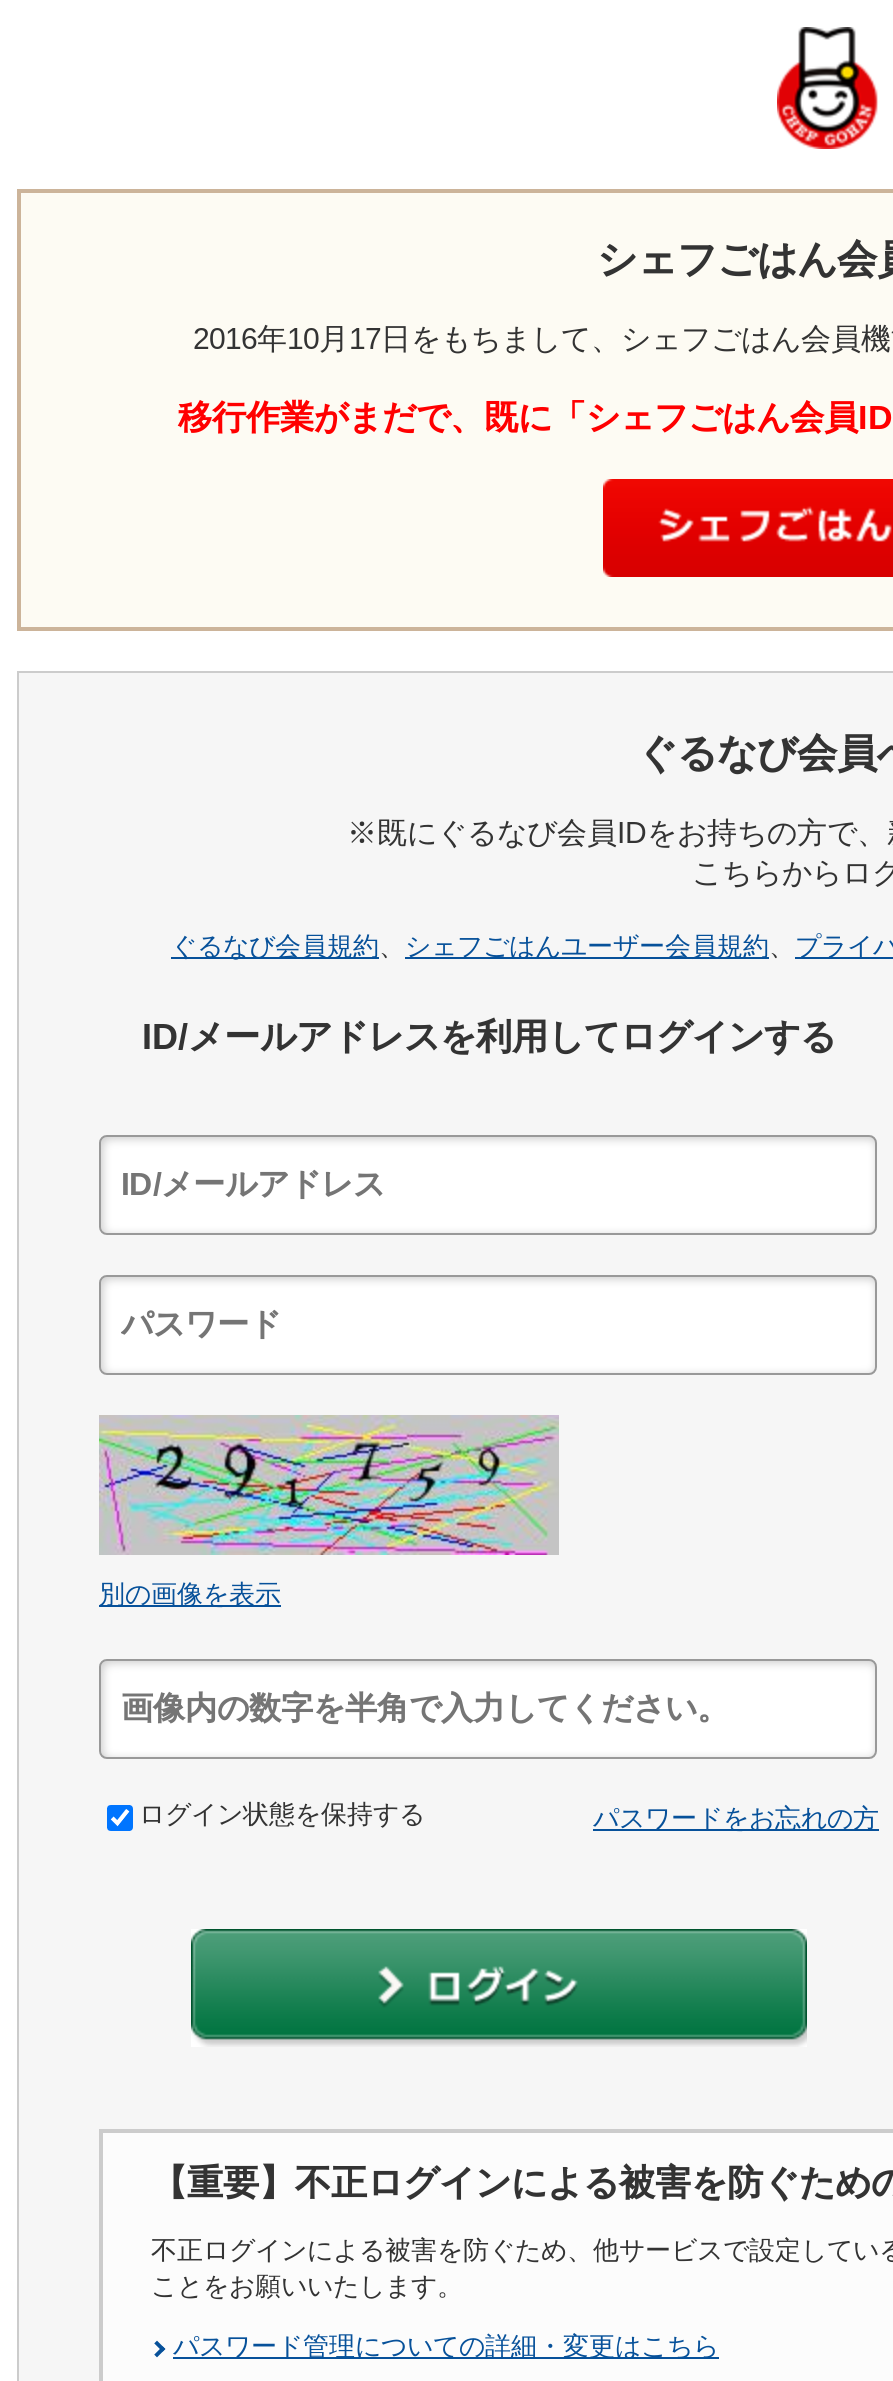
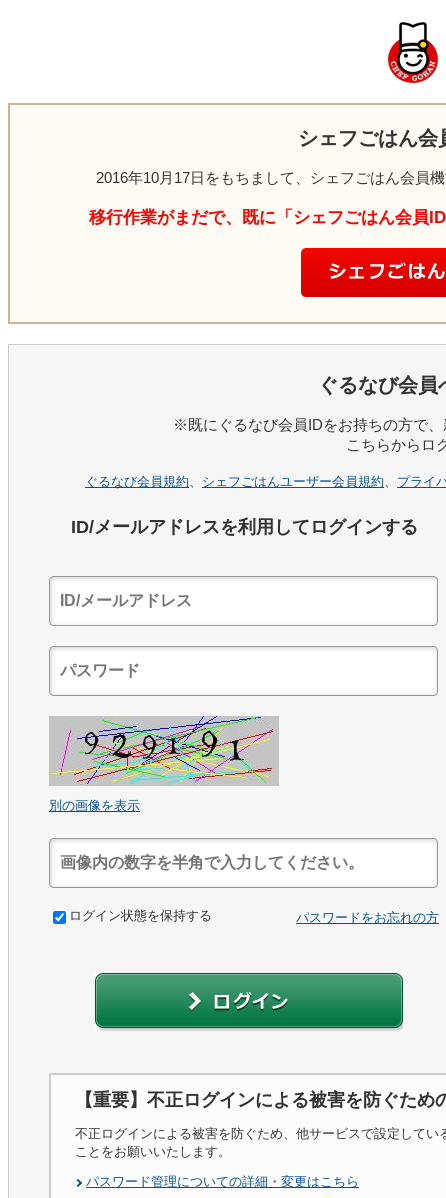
- [image]
+ [image]
